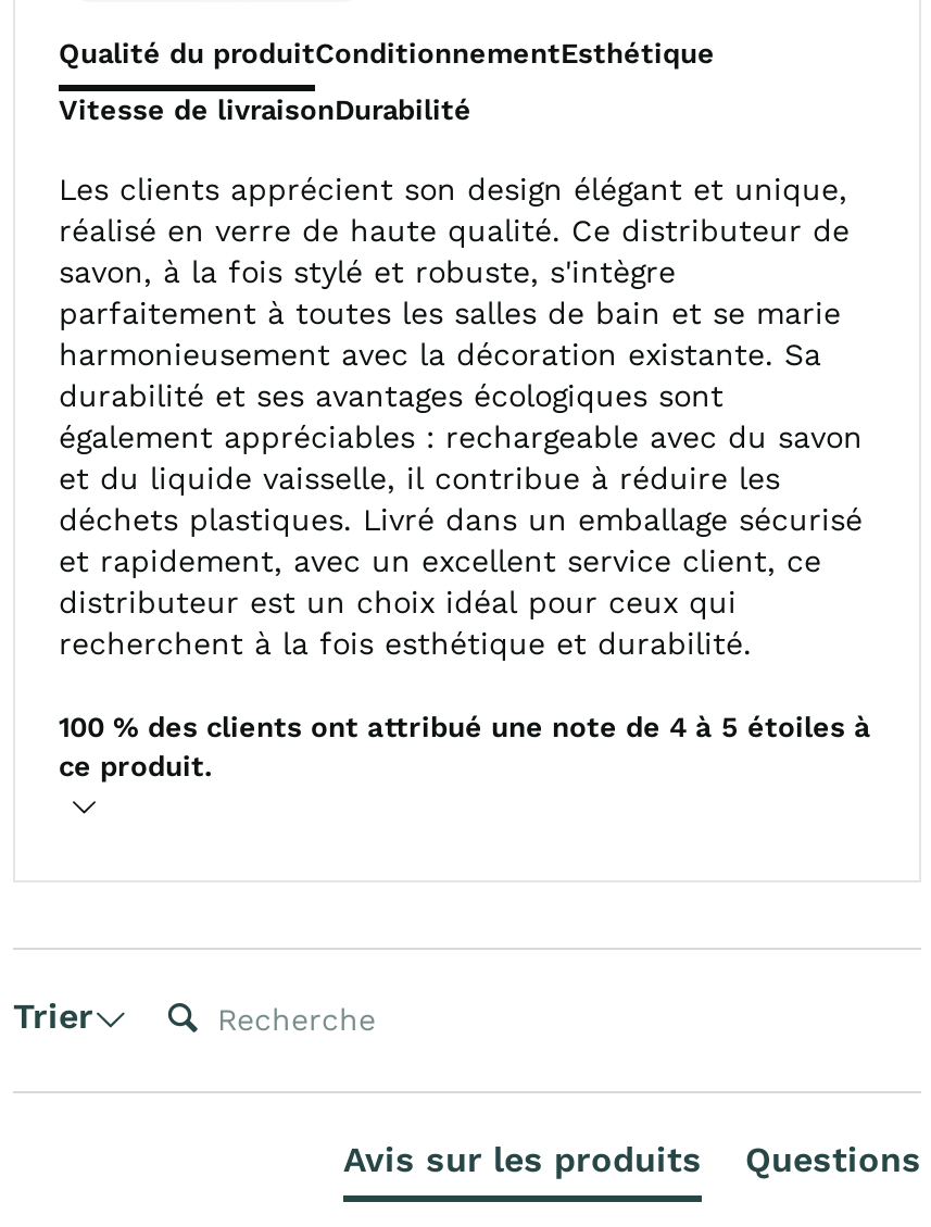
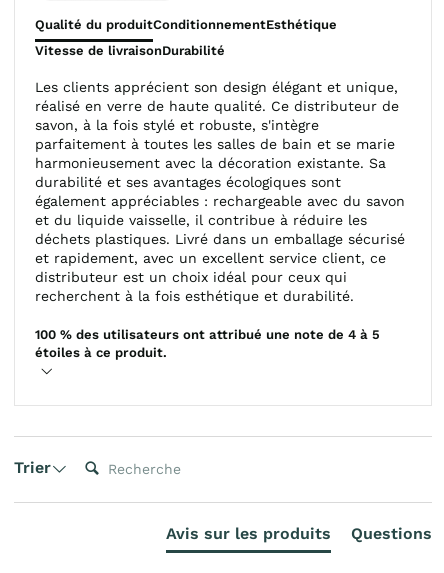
- 100 % des clients ont attribué une note de 4 à 5 étoiles à
- ce produit.
+ 100 % des utilisateurs ont attribué une note de 4 à 5
+ étoiles à ce produit.
